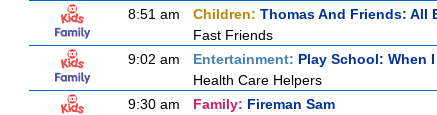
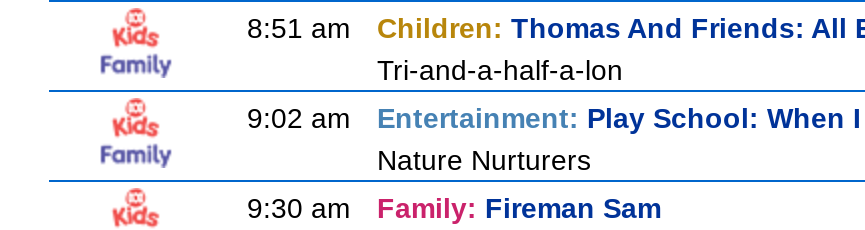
- Fast Friends
+ Tri-and-a-half-a-lon

- Health Care Helpers
+ Nature Nurturers
